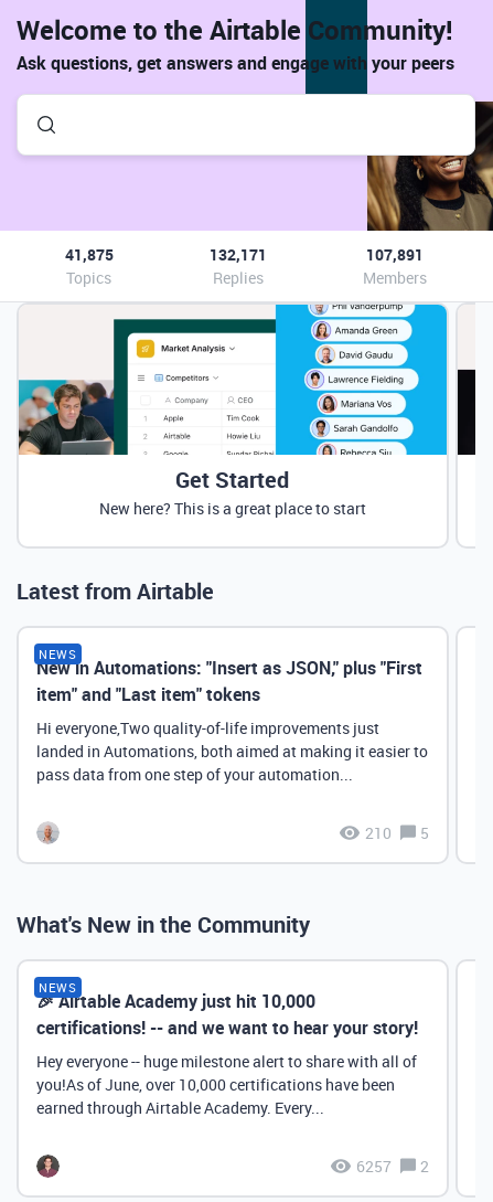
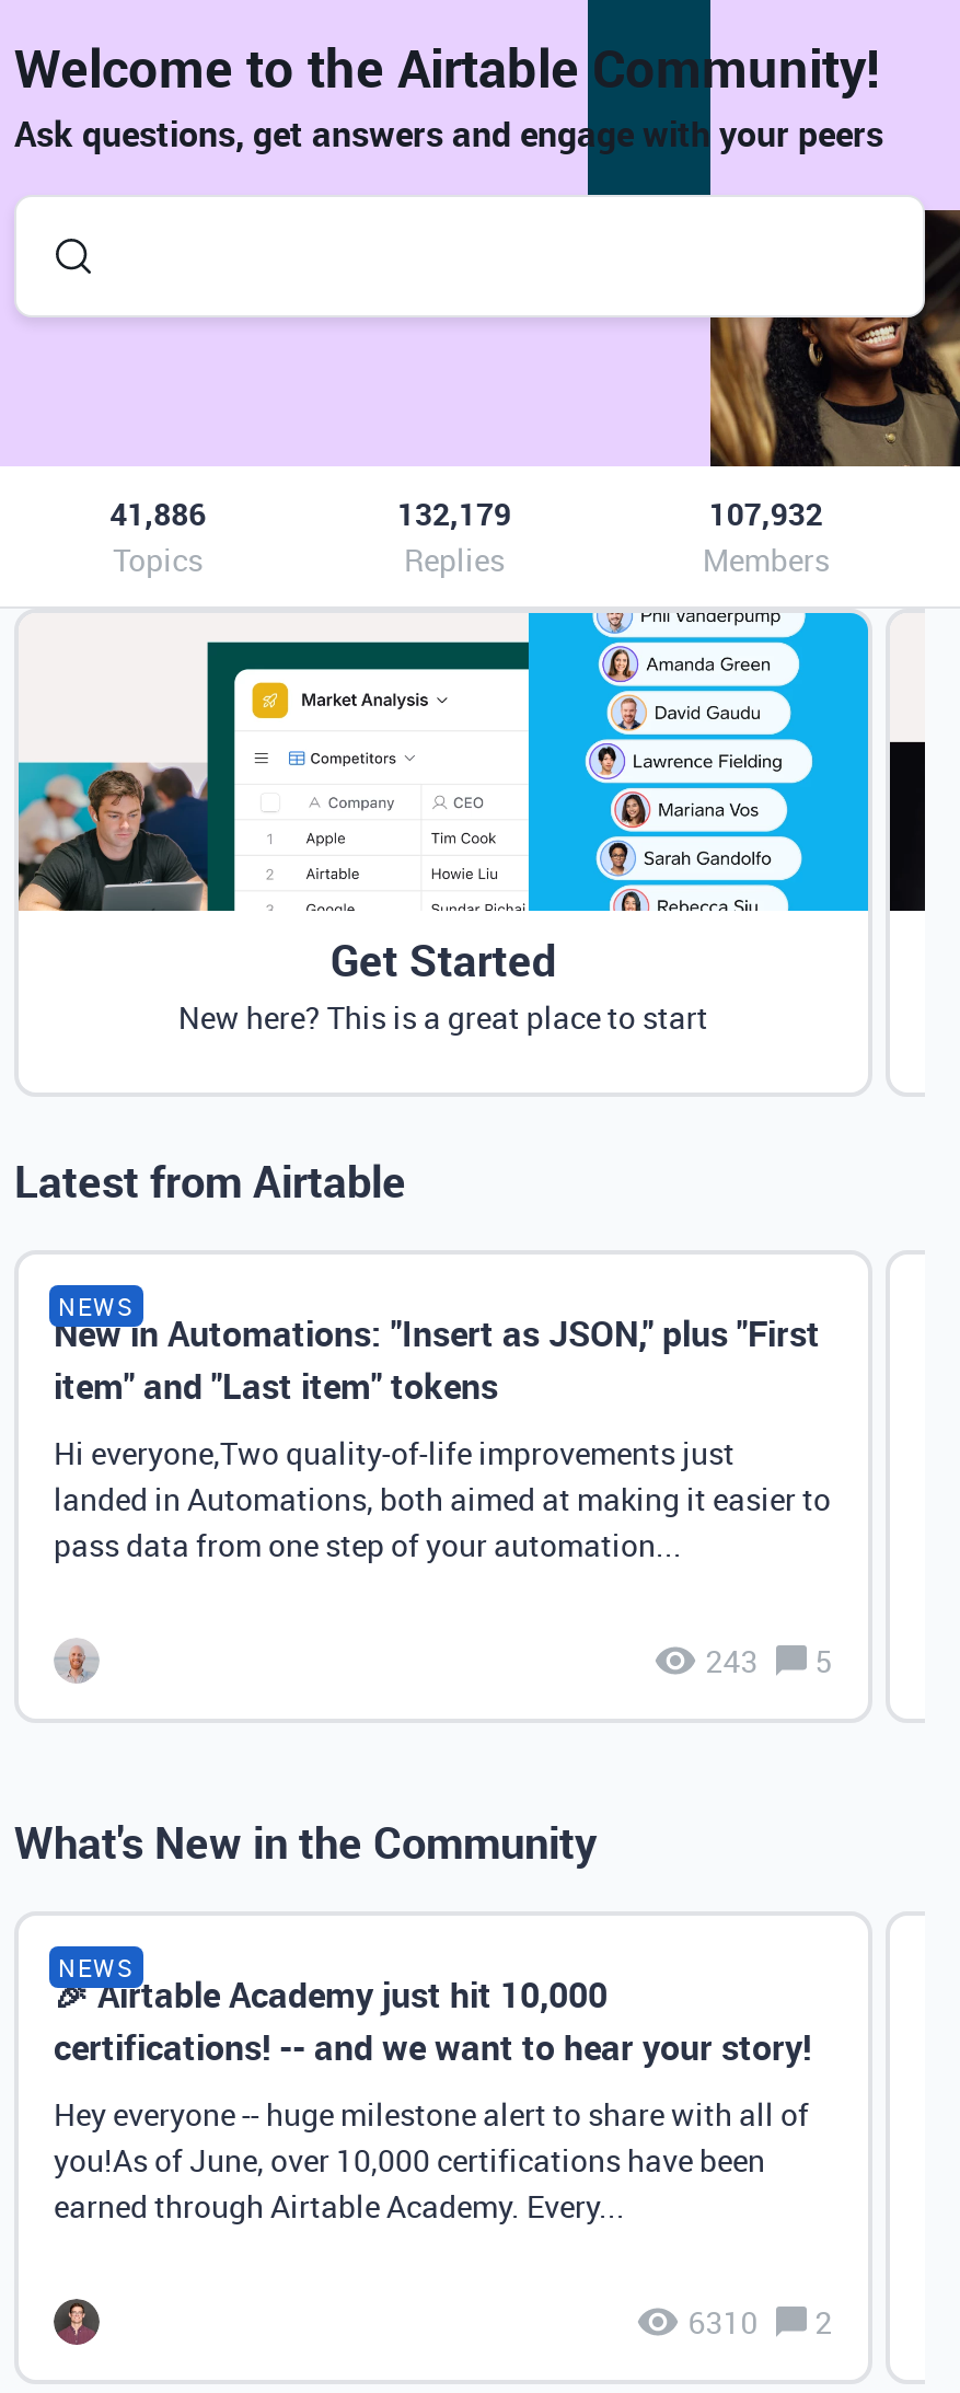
- 41,875
+ 41,886

- 132,171
+ 132,179

- 107,891
+ 107,932

- 210 5
+ 243 5

- 6257 2
+ 6310 2
